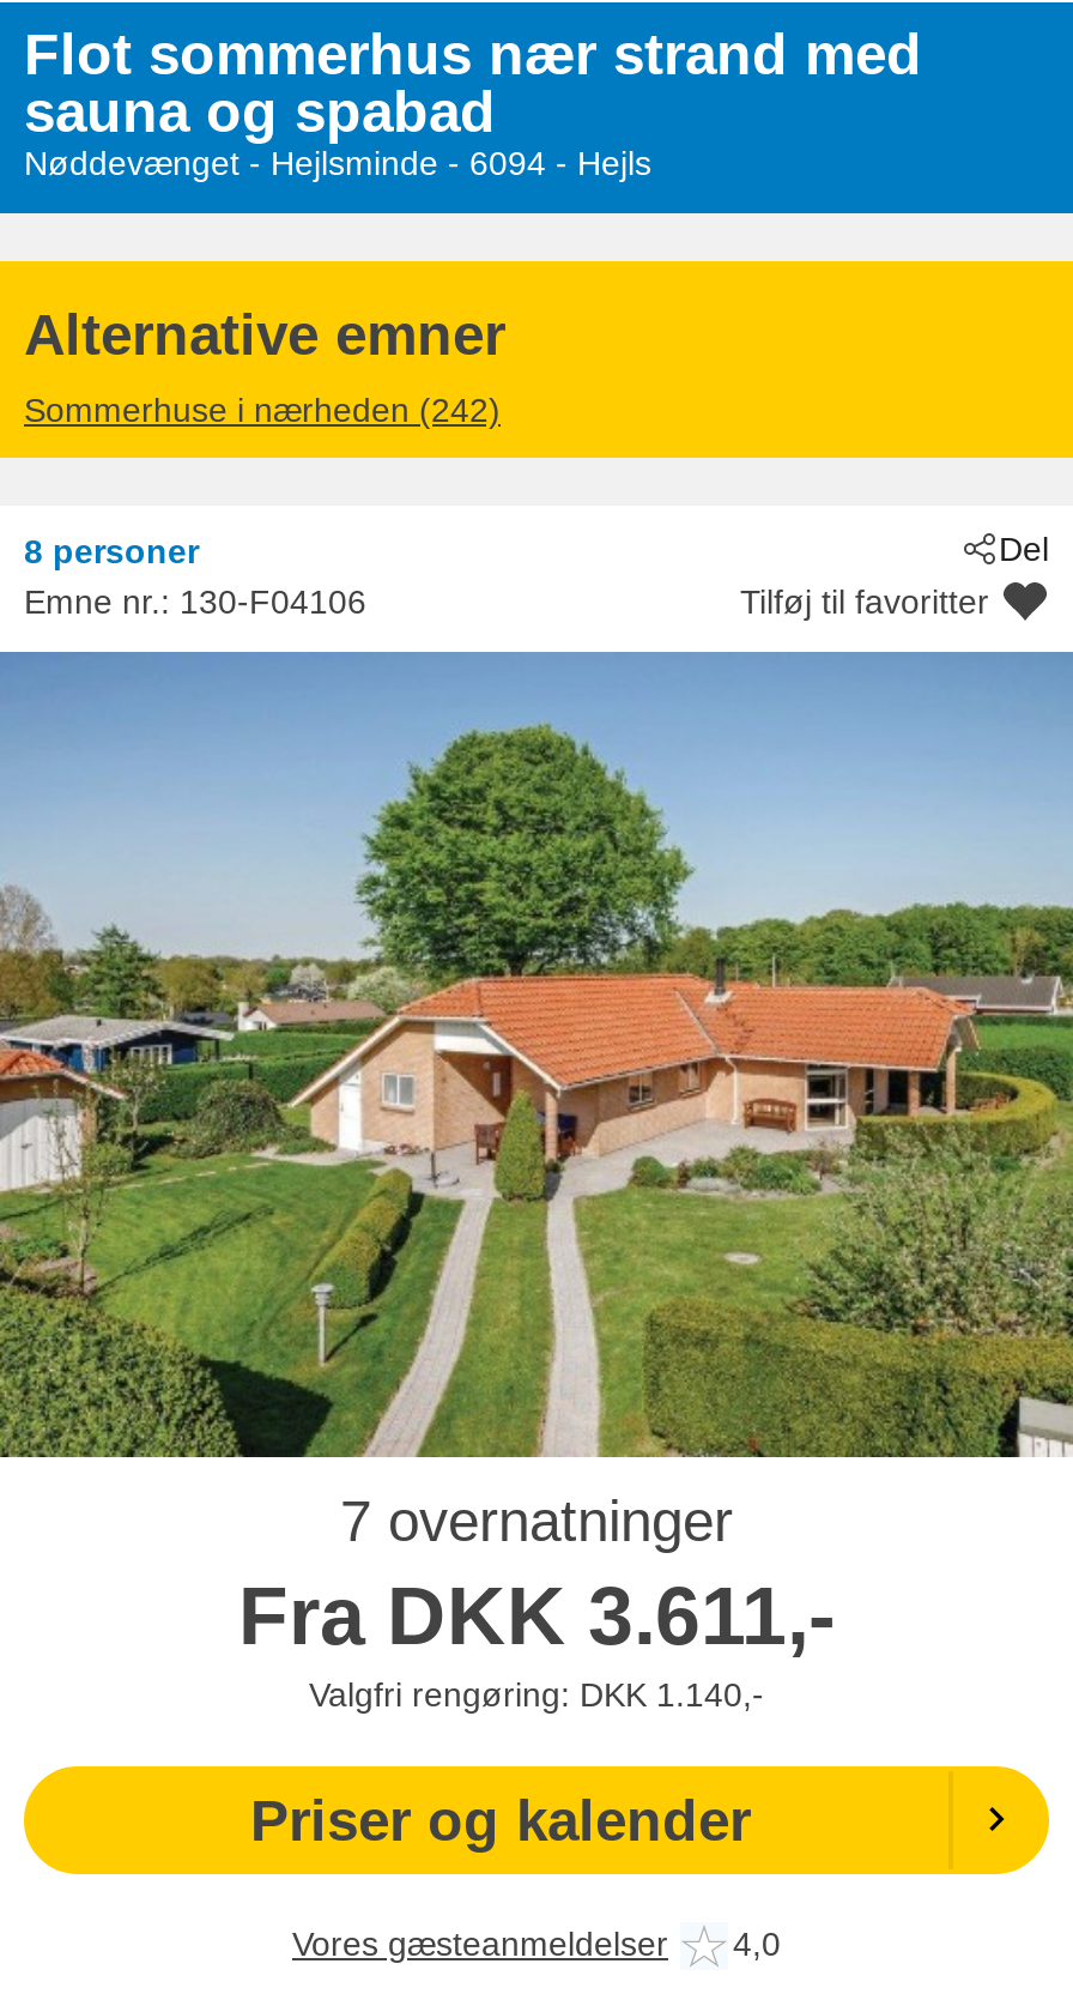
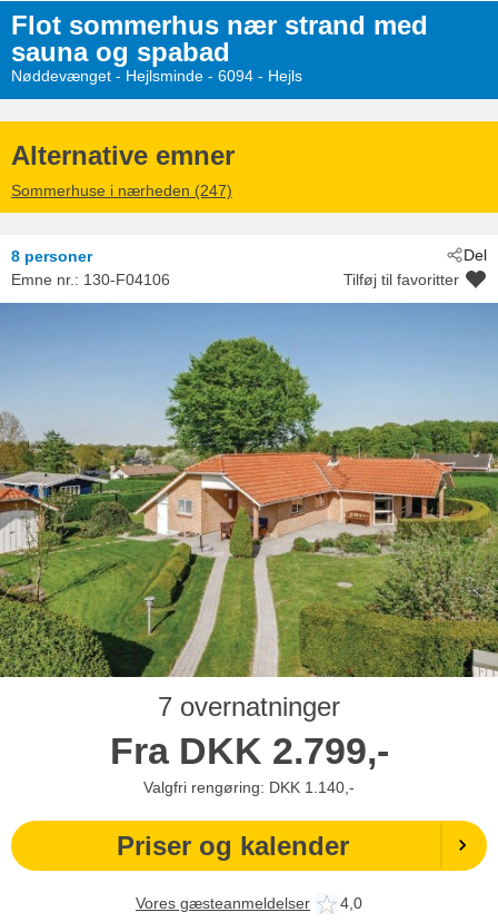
- Sommerhuse i nærheden (242)
+ Sommerhuse i nærheden (247)

- Fra DKK 3.611,-
+ Fra DKK 2.799,-
